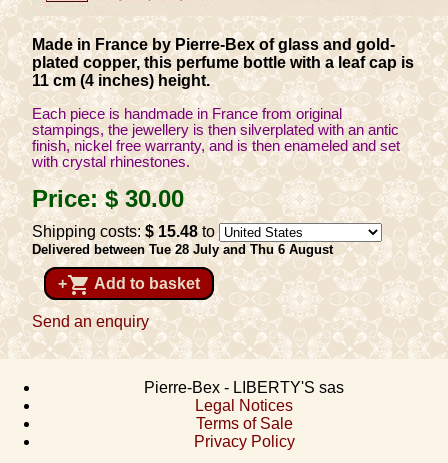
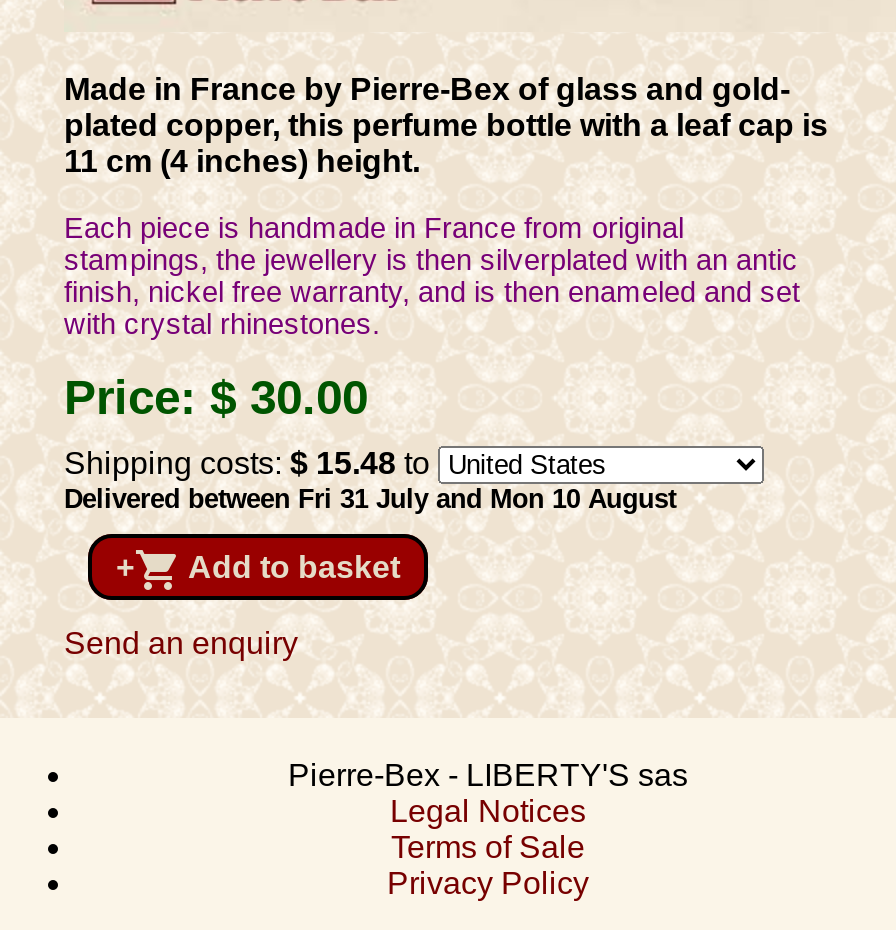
- Delivered between Tue 28 July and Thu 6 August
+ Delivered between Fri 31 July and Mon 10 August
